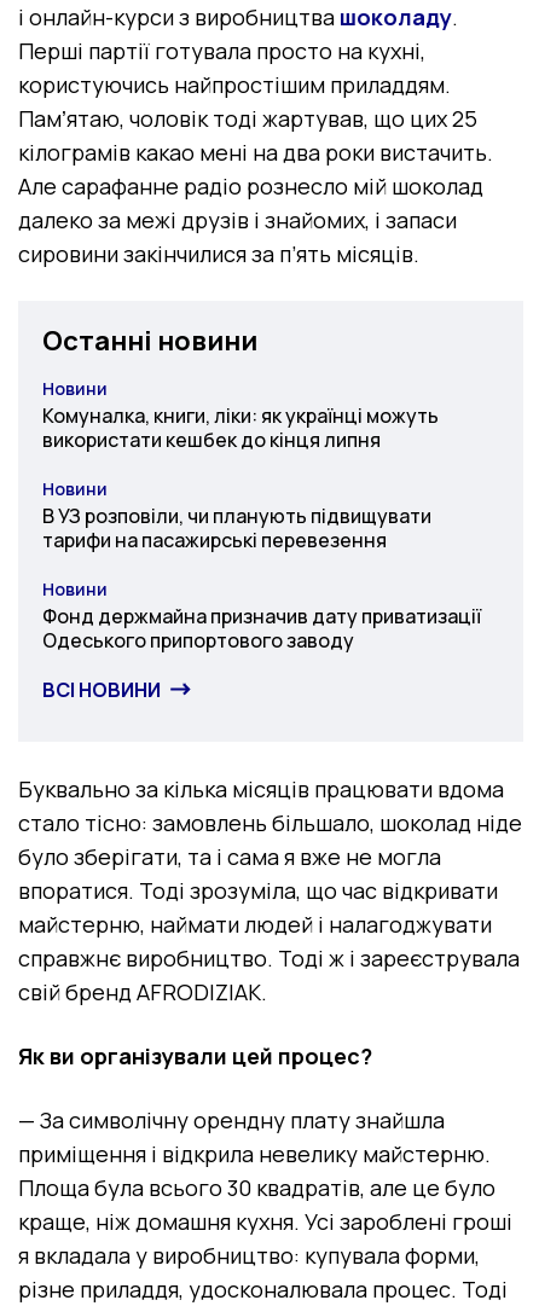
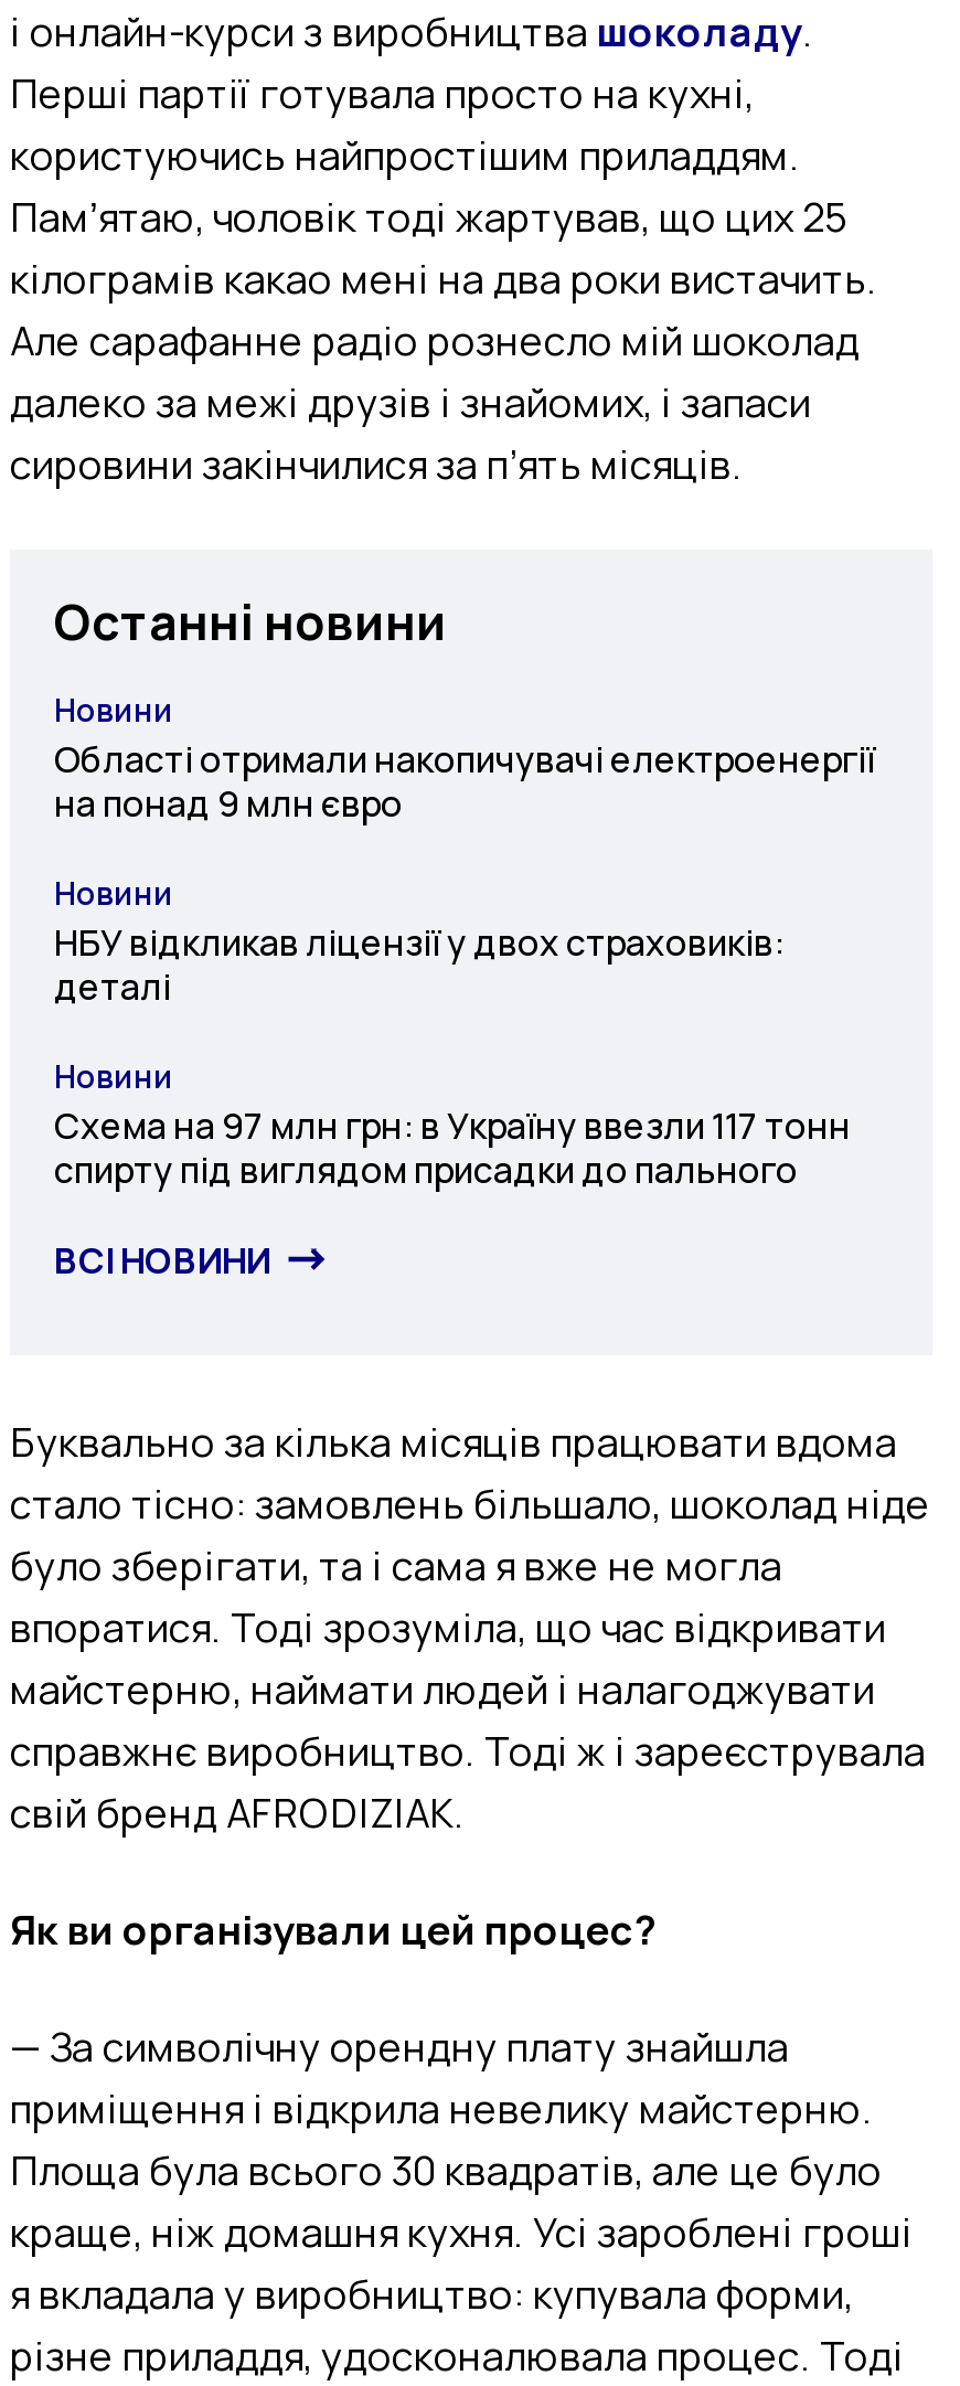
- Комуналка, книги, ліки: як українці можуть
- використати кешбек до кінця липня
+ Області отримали накопичувачі електроенергії
+ на понад 9 млн євро

- В УЗ розповіли, чи планують підвищувати
- тарифи на пасажирські перевезення
+ НБУ відкликав ліцензії у двох страховиків:
+ деталі

- Фонд держмайна призначив дату приватизації
- Одеського припортового заводу
+ Схема на 97 млн грн: в Україну ввезли 117 тонн
+ спирту під виглядом присадки до пального
